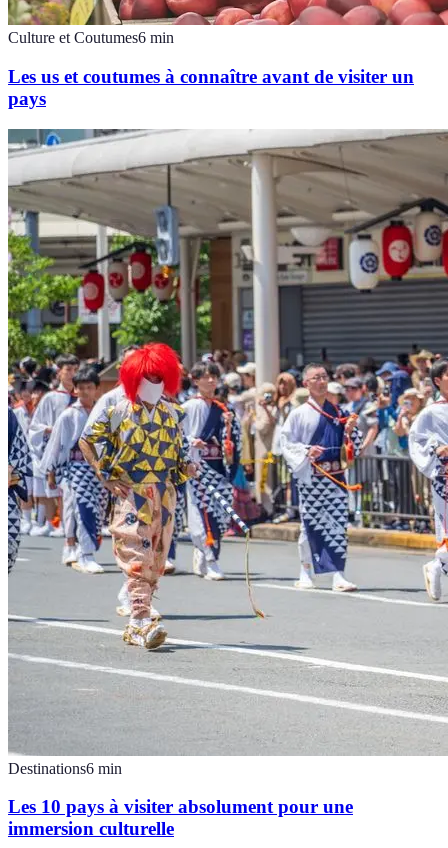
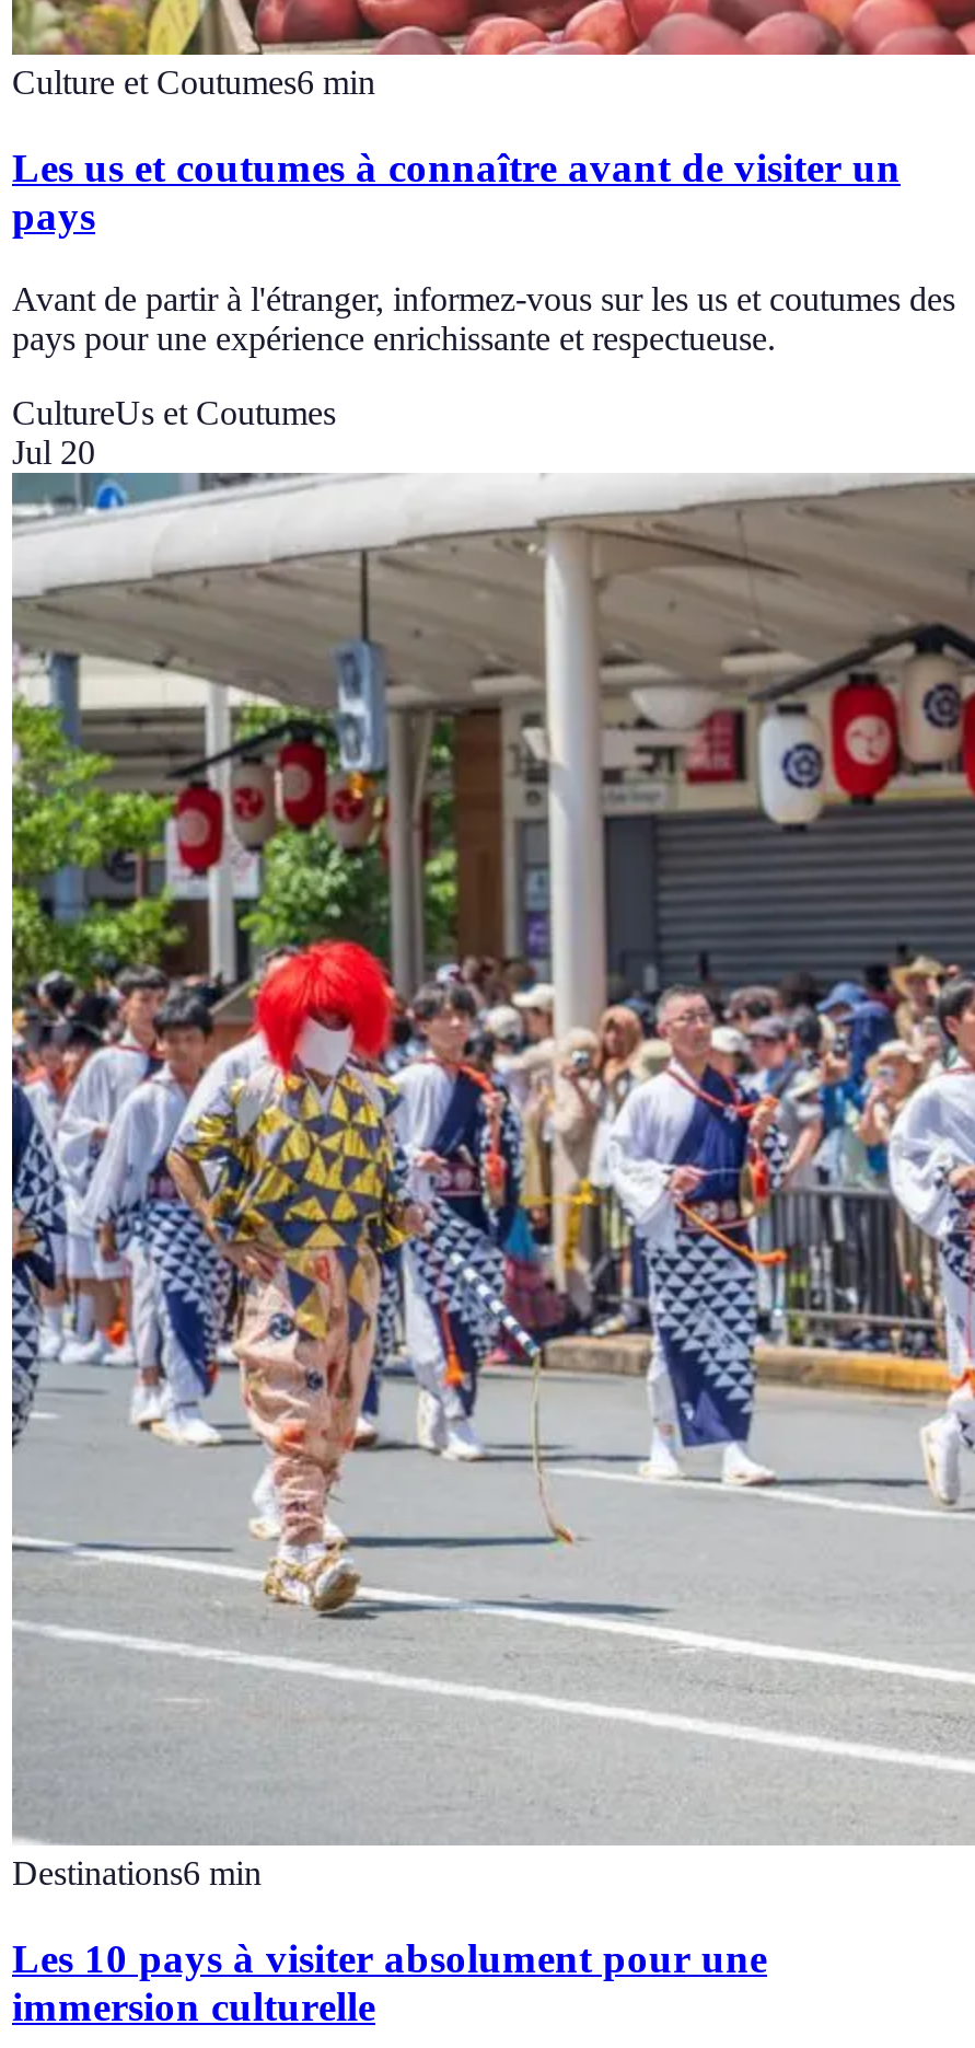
+ Avant de partir à l'étranger, informez-vous sur les us et coutumes des
+ pays pour une expérience enrichissante et respectueuse.
+ CultureUs et Coutumes
+ Jul 20
